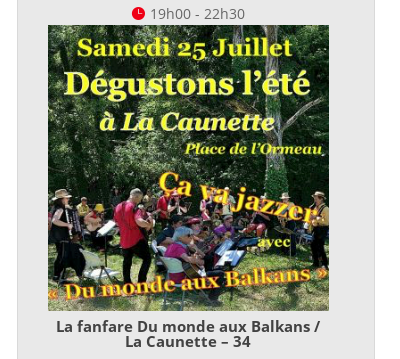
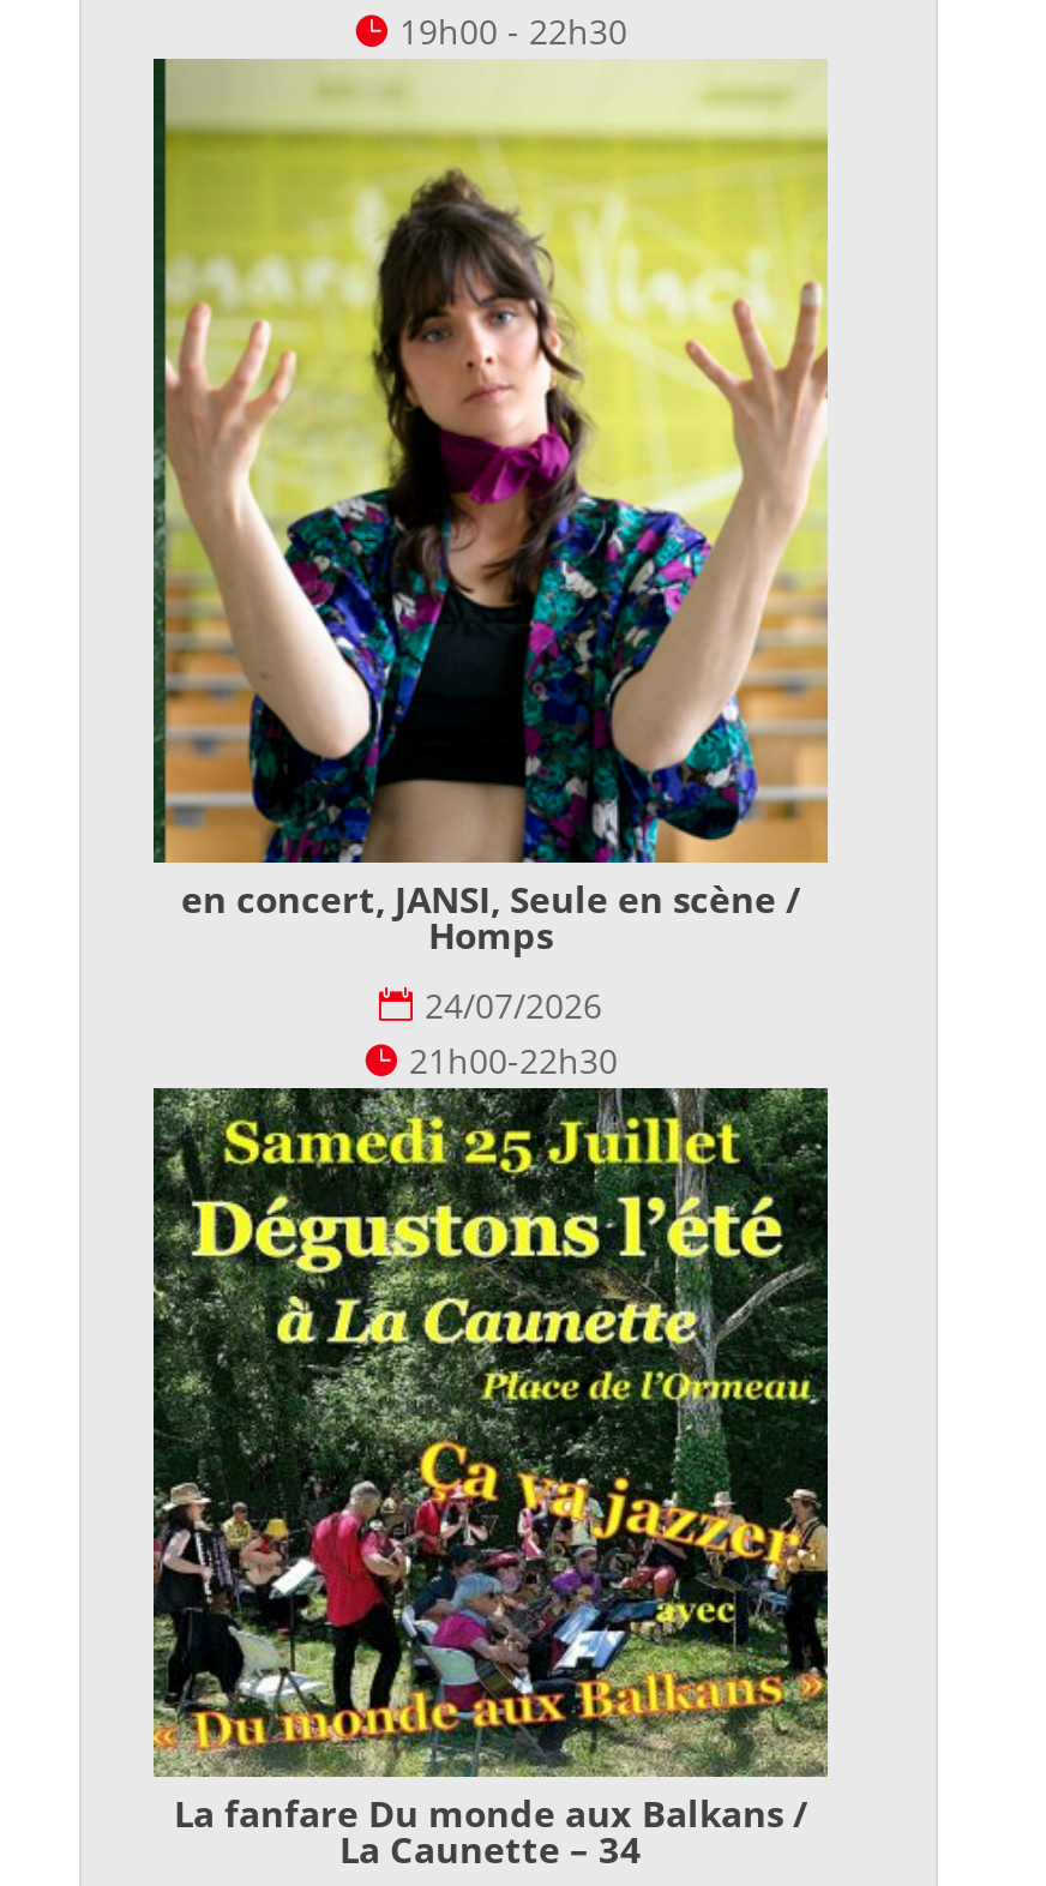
+ [image]
+ en concert, JANSI, Seule en scène /
+ Homps
+ 24/07/2026
+ 21h00-22h30
